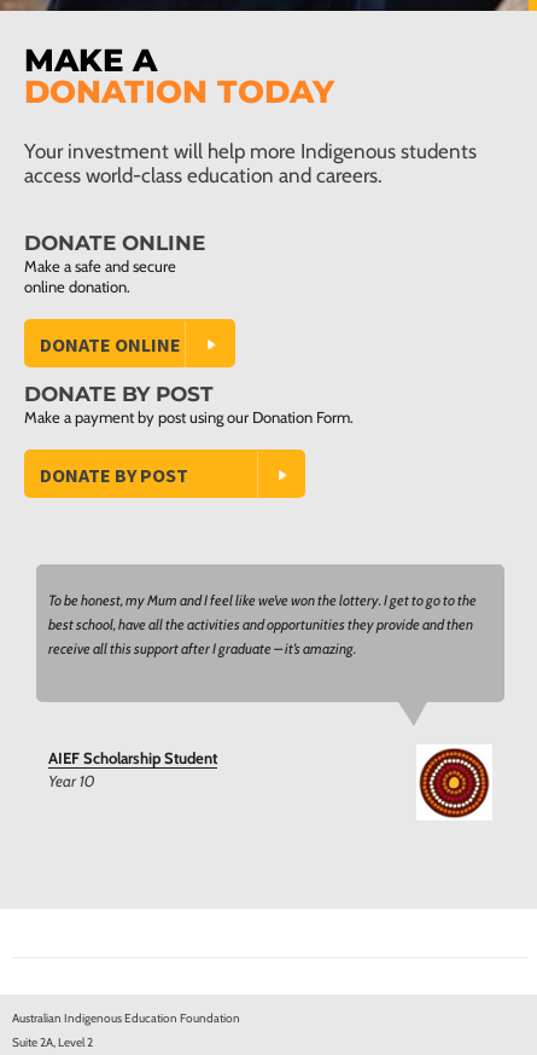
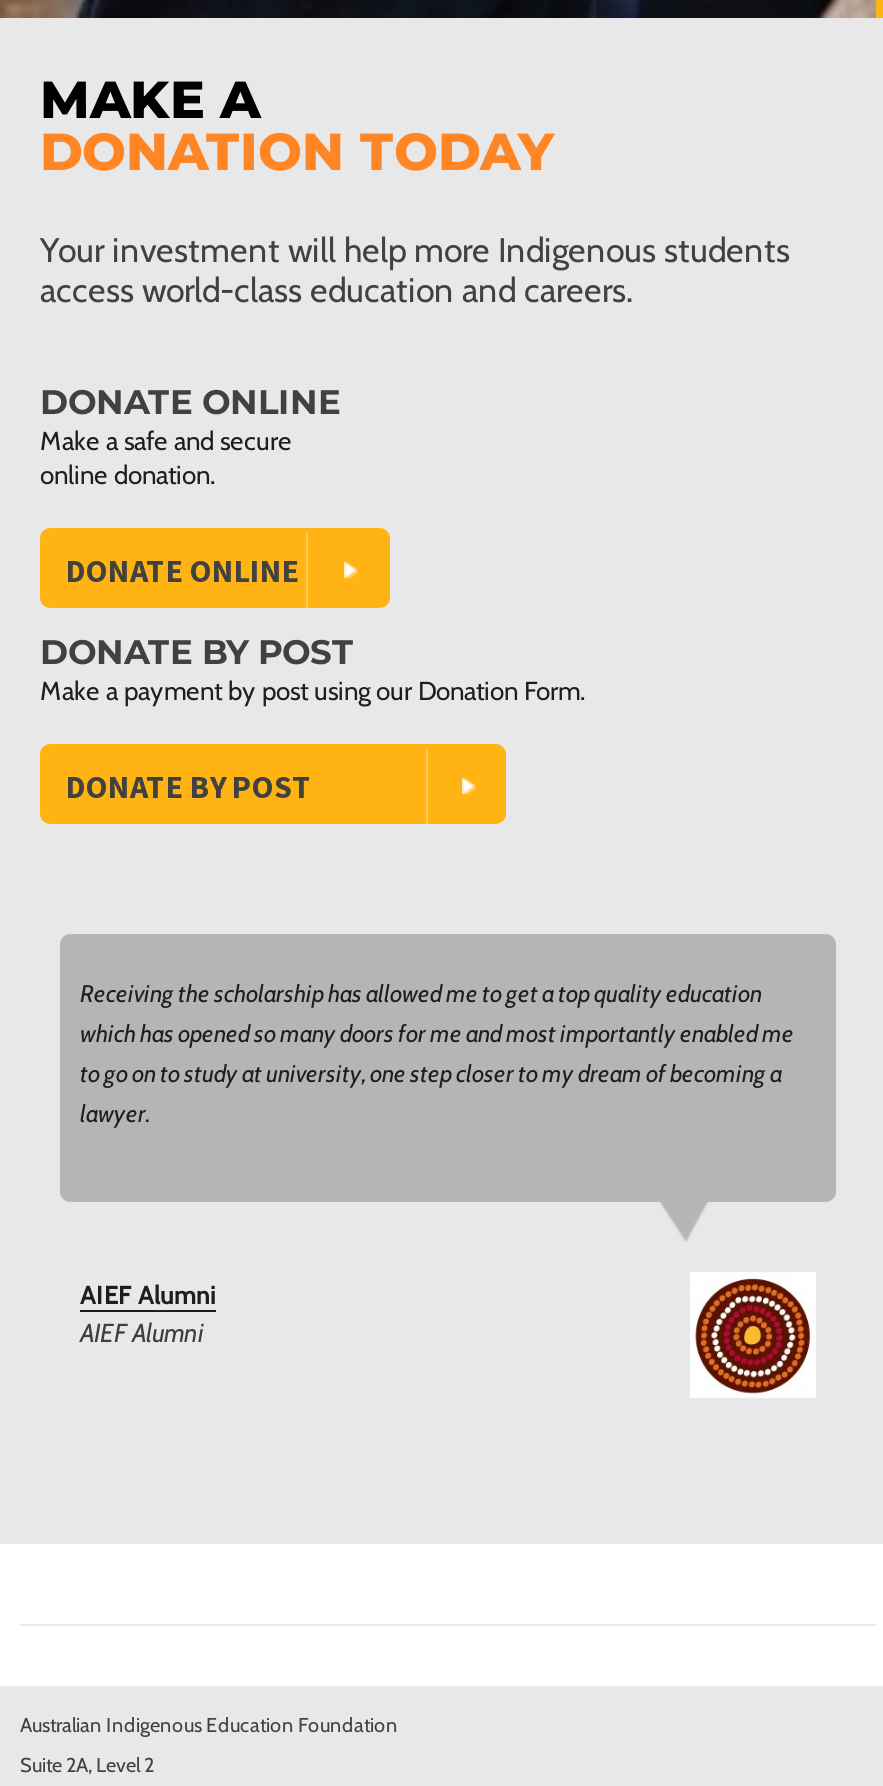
- To be honest, my Mum and I feel like we’ve won the lottery. I get to go to the
- best school, have all the activities and opportunities they provide and then
- receive all this support after I graduate – it’s amazing.
+ Receiving the scholarship has allowed me to get a top quality education
+ which has opened so many doors for me and most importantly enabled me
+ to go on to study at university, one step closer to my dream of becoming a
+ lawyer.

- AIEF Scholarship Student
- Year 10
+ AIEF Alumni
+ AIEF Alumni
